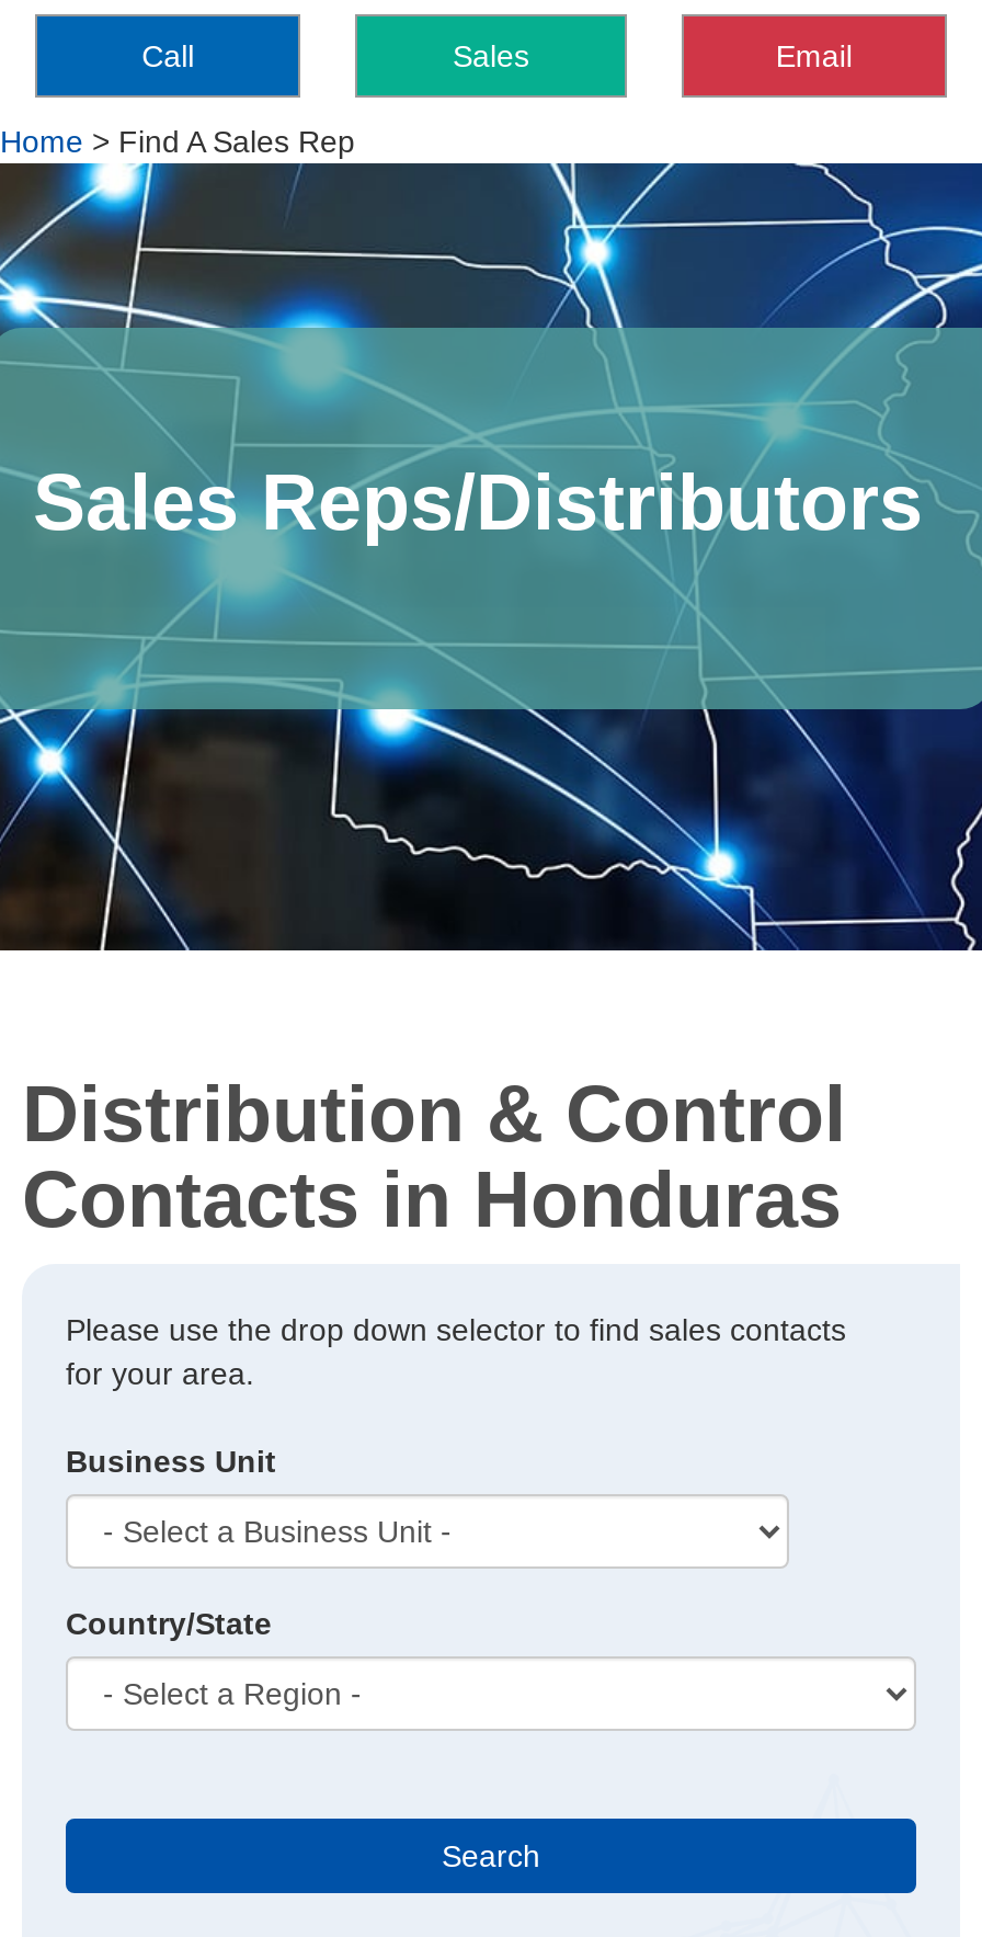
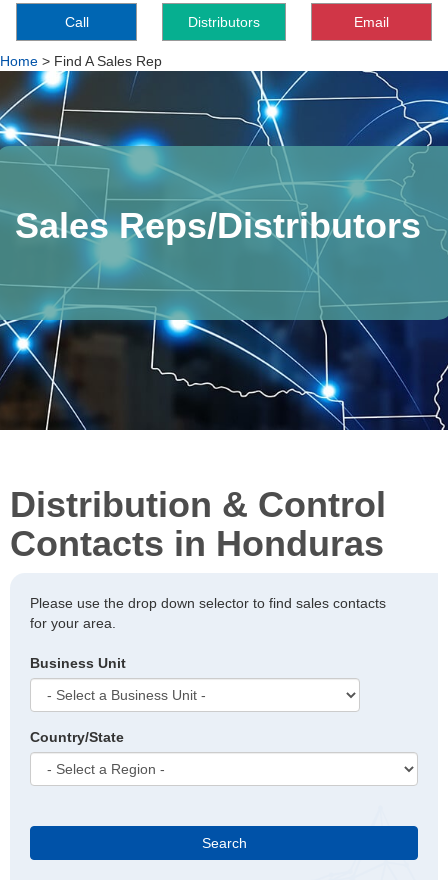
- Sales
+ Distributors
